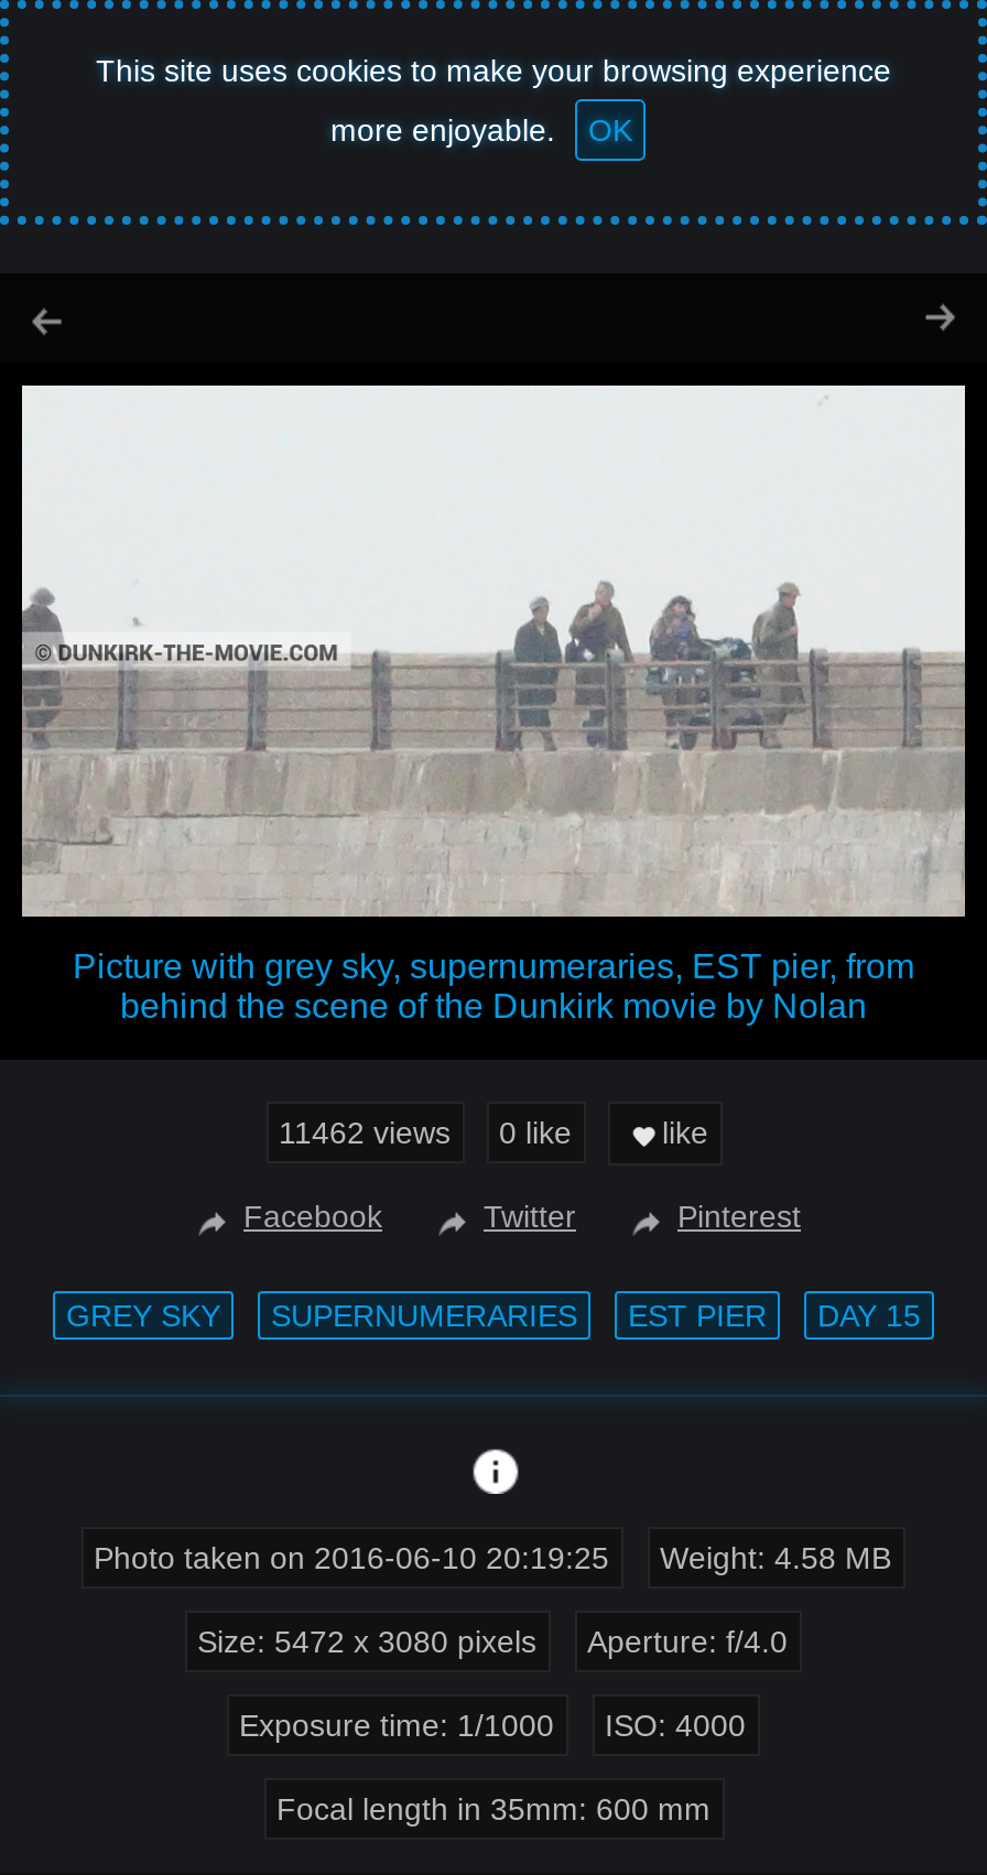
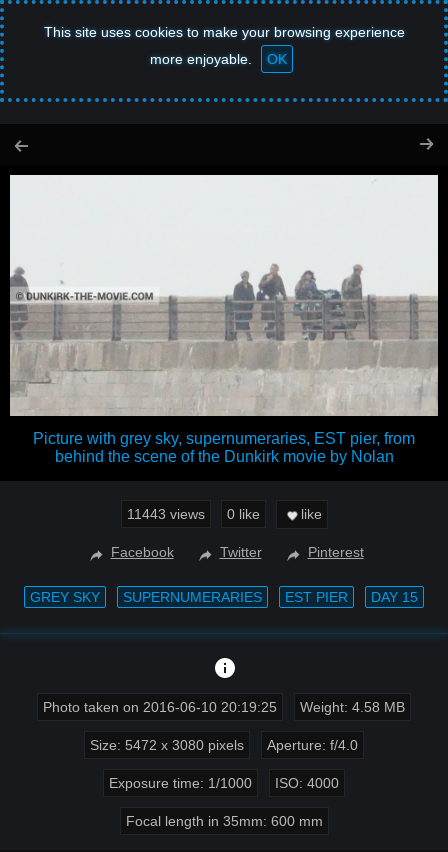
- 11462 views 0 like
+ 11443 views 0 like
